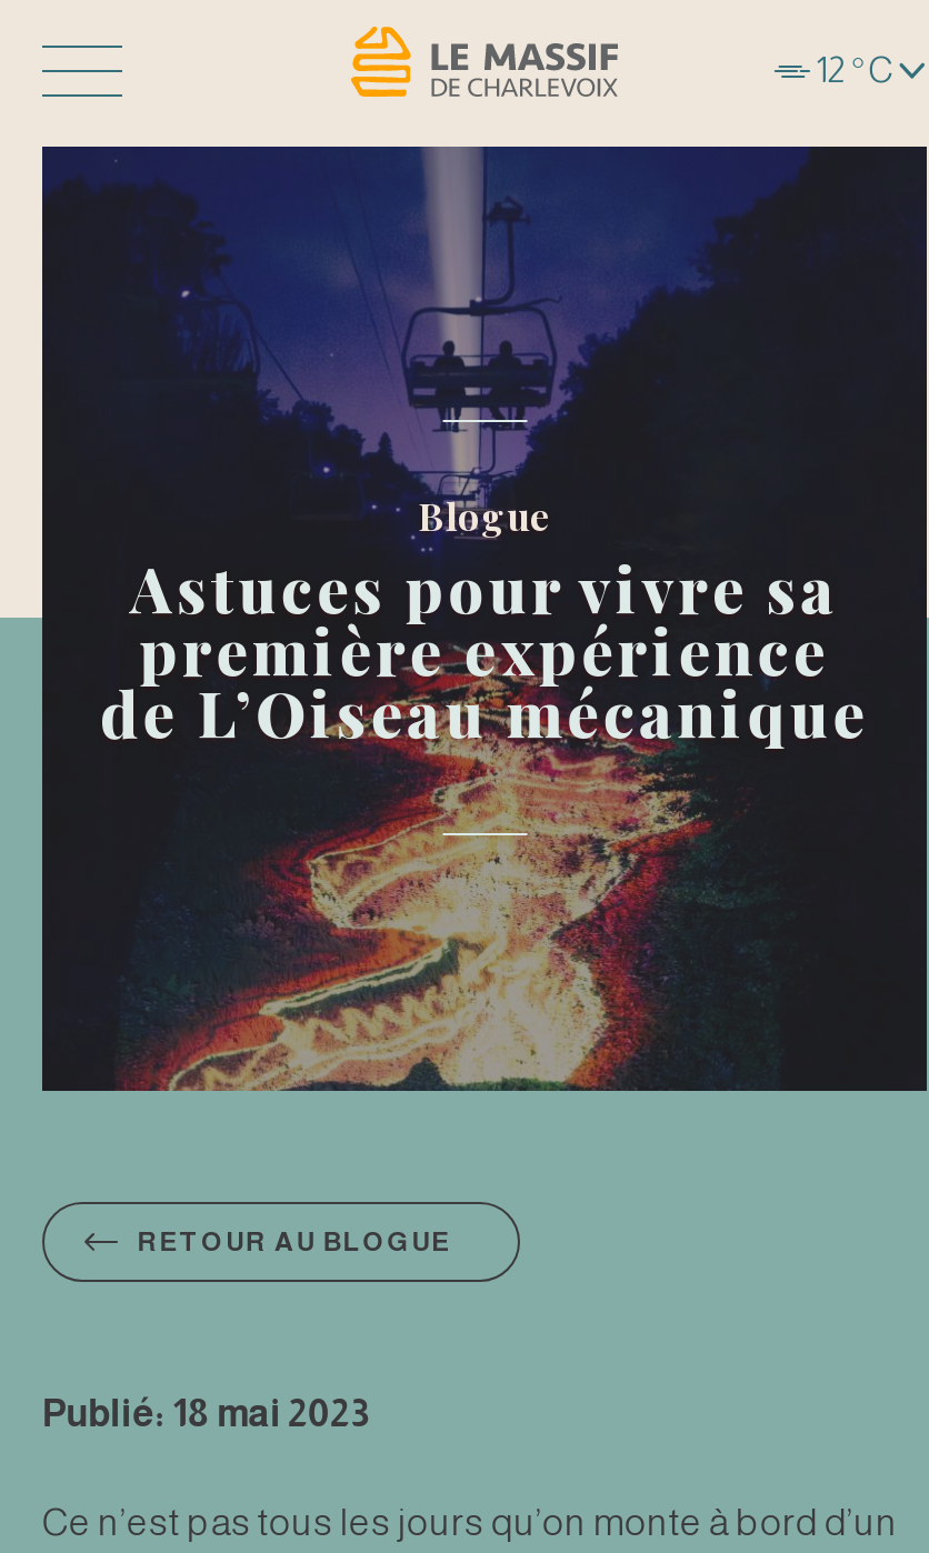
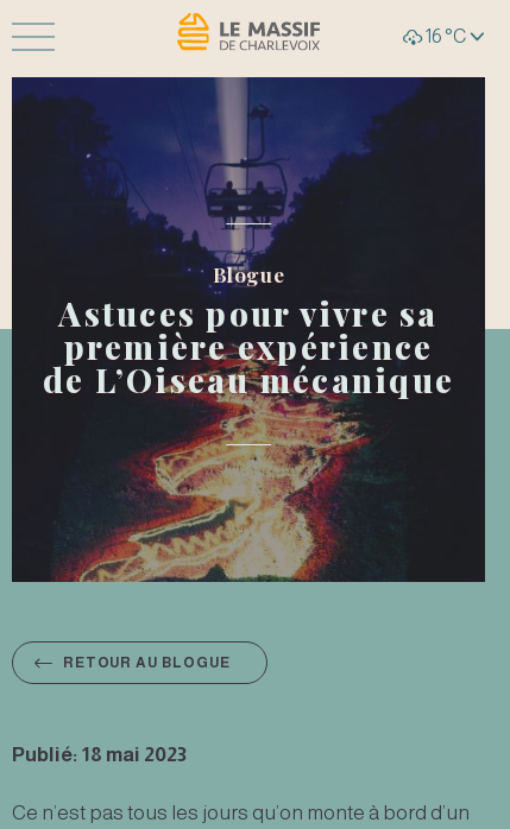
- 12 °C
+ 16 °C
